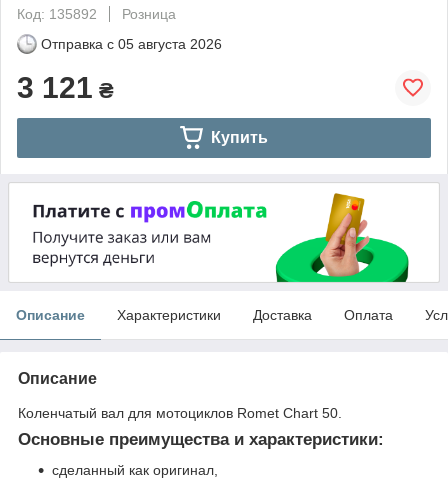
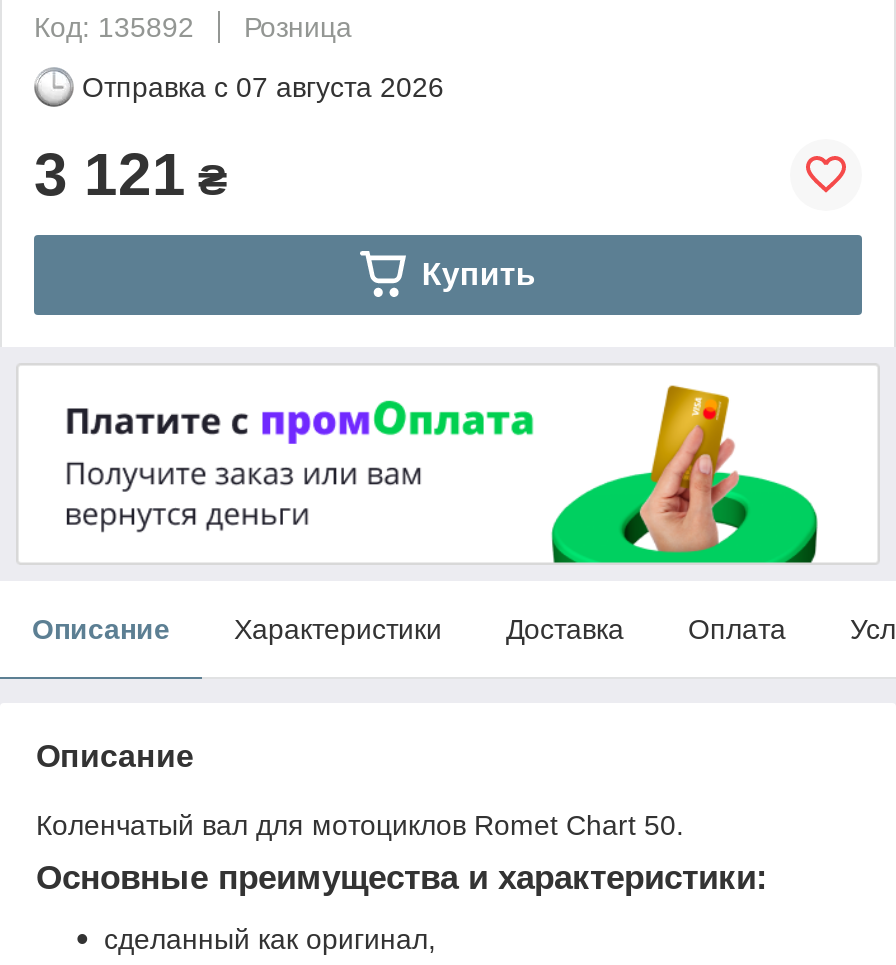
- Отправка с 05 августа 2026
+ Отправка с 07 августа 2026
